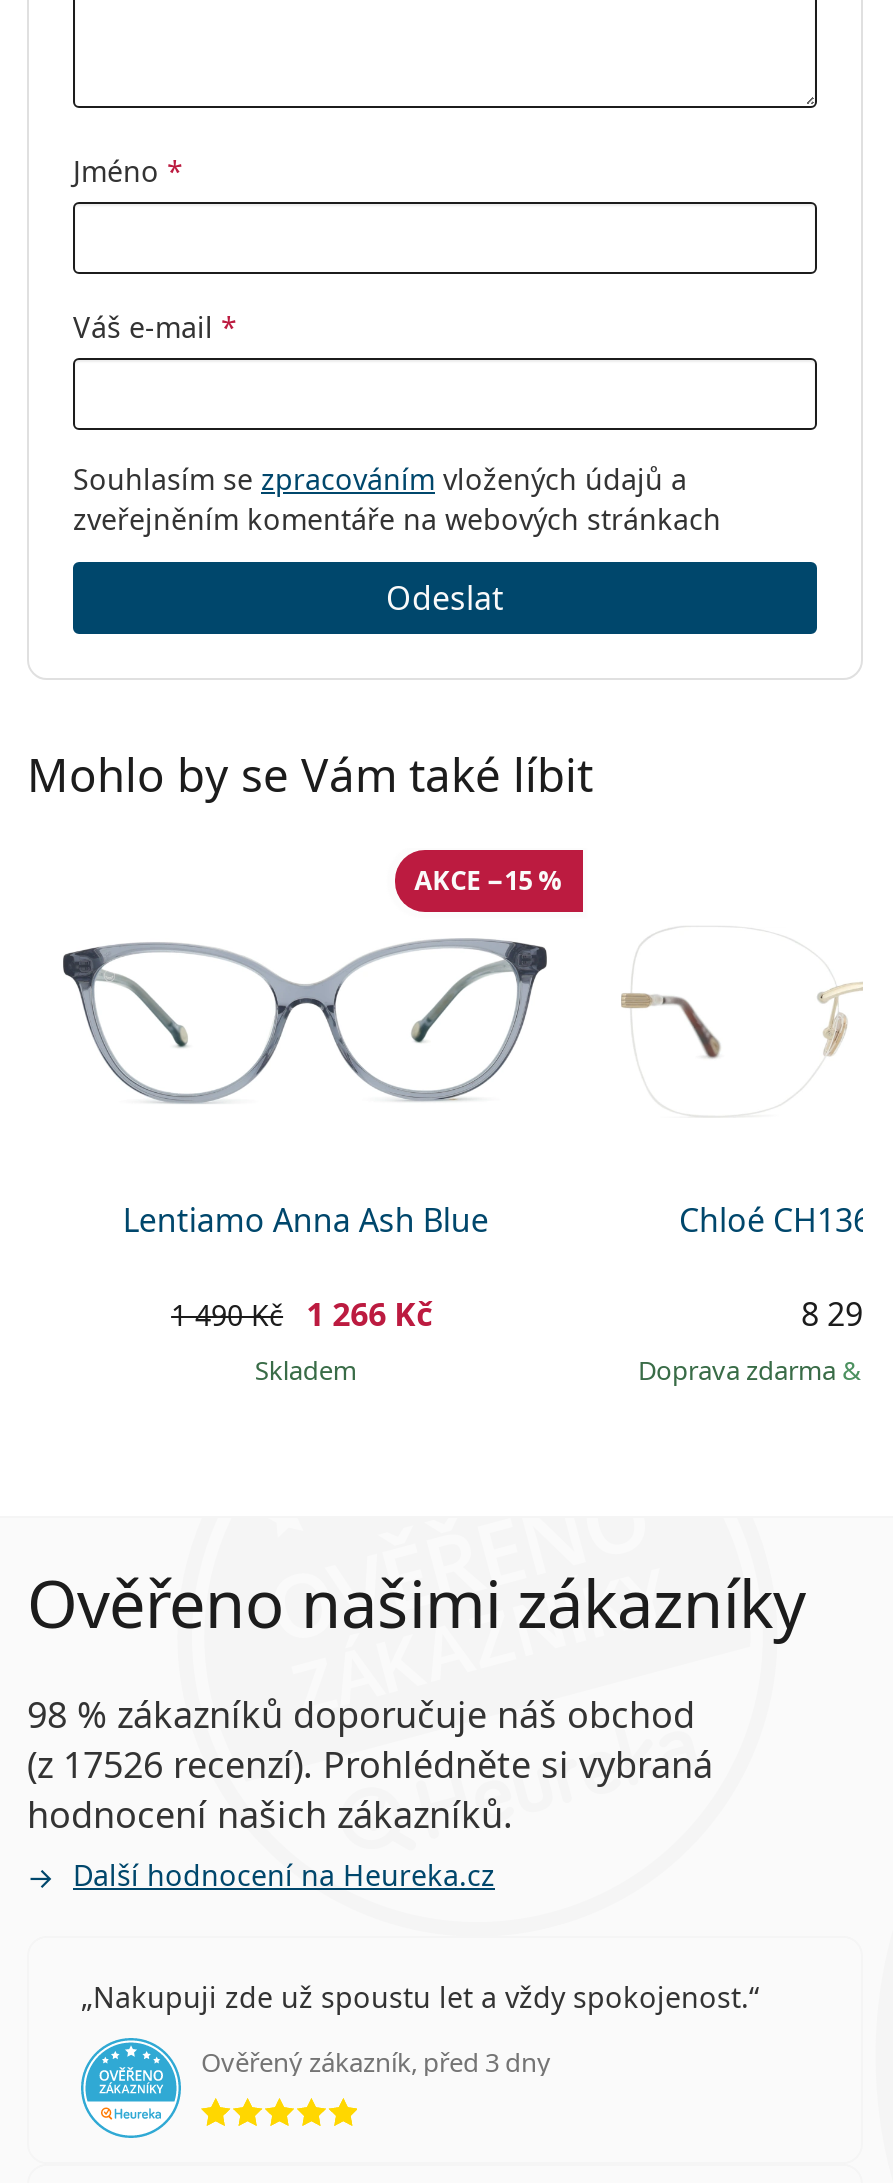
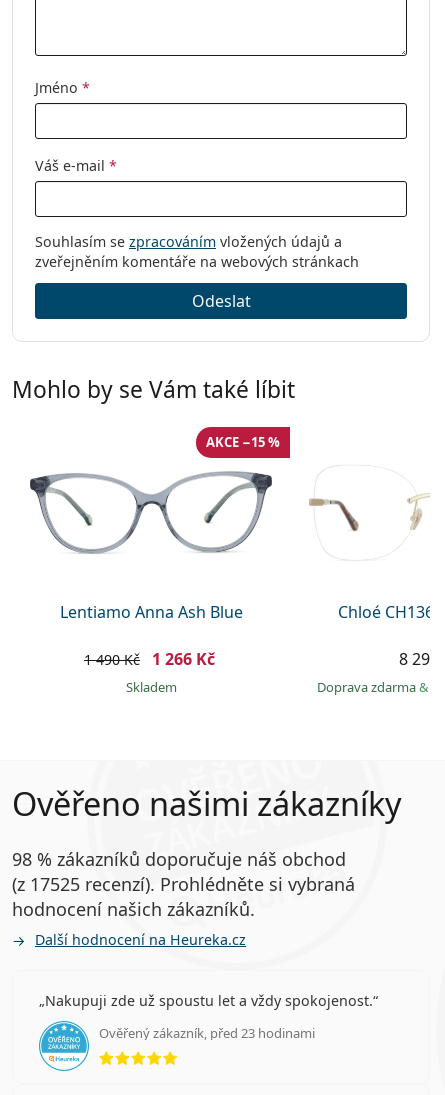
- (z 17526 recenzí). Prohlédněte si vybraná
+ (z 17525 recenzí). Prohlédněte si vybraná

- Ověřený zákazník, před 3 dny
+ Ověřený zákazník, před 23 hodinami
